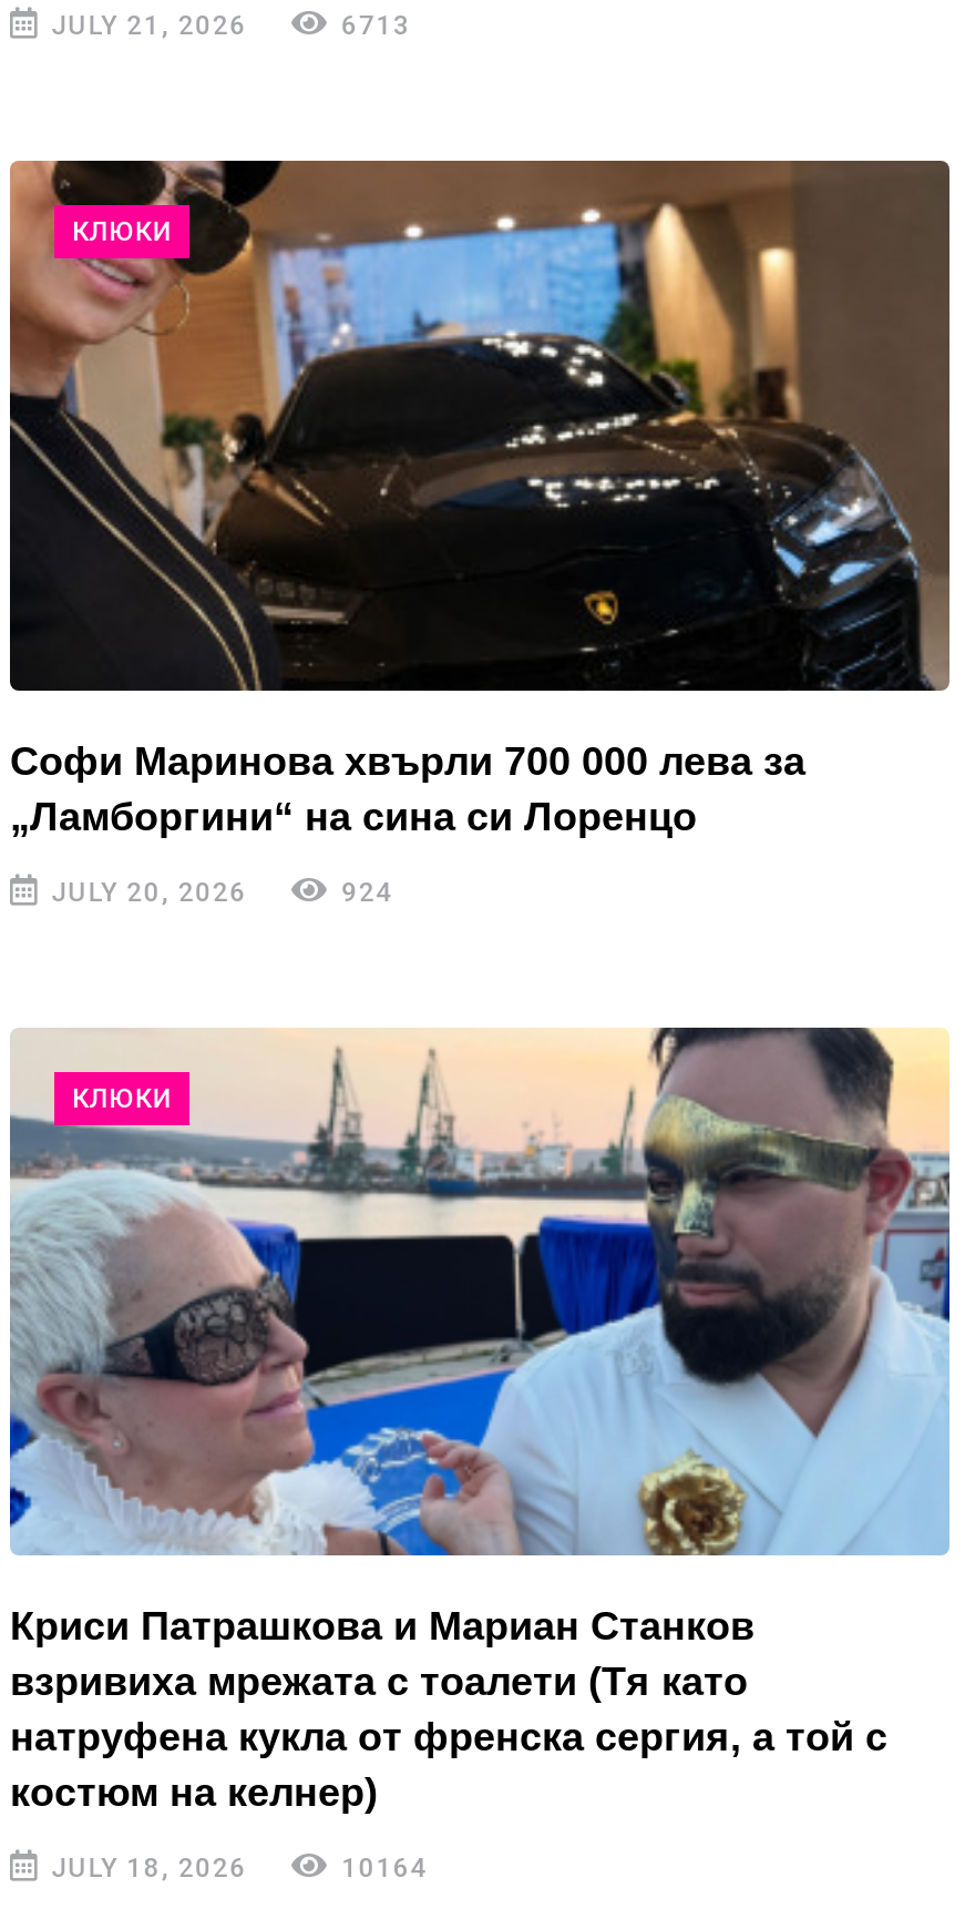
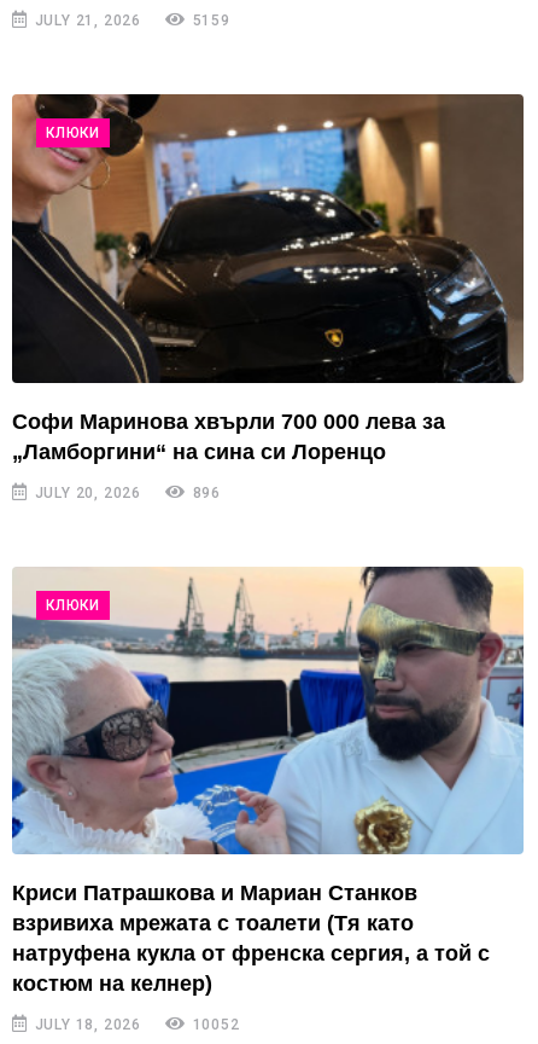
- 6713
+ 5159

- 924
+ 896

- 10164
+ 10052
